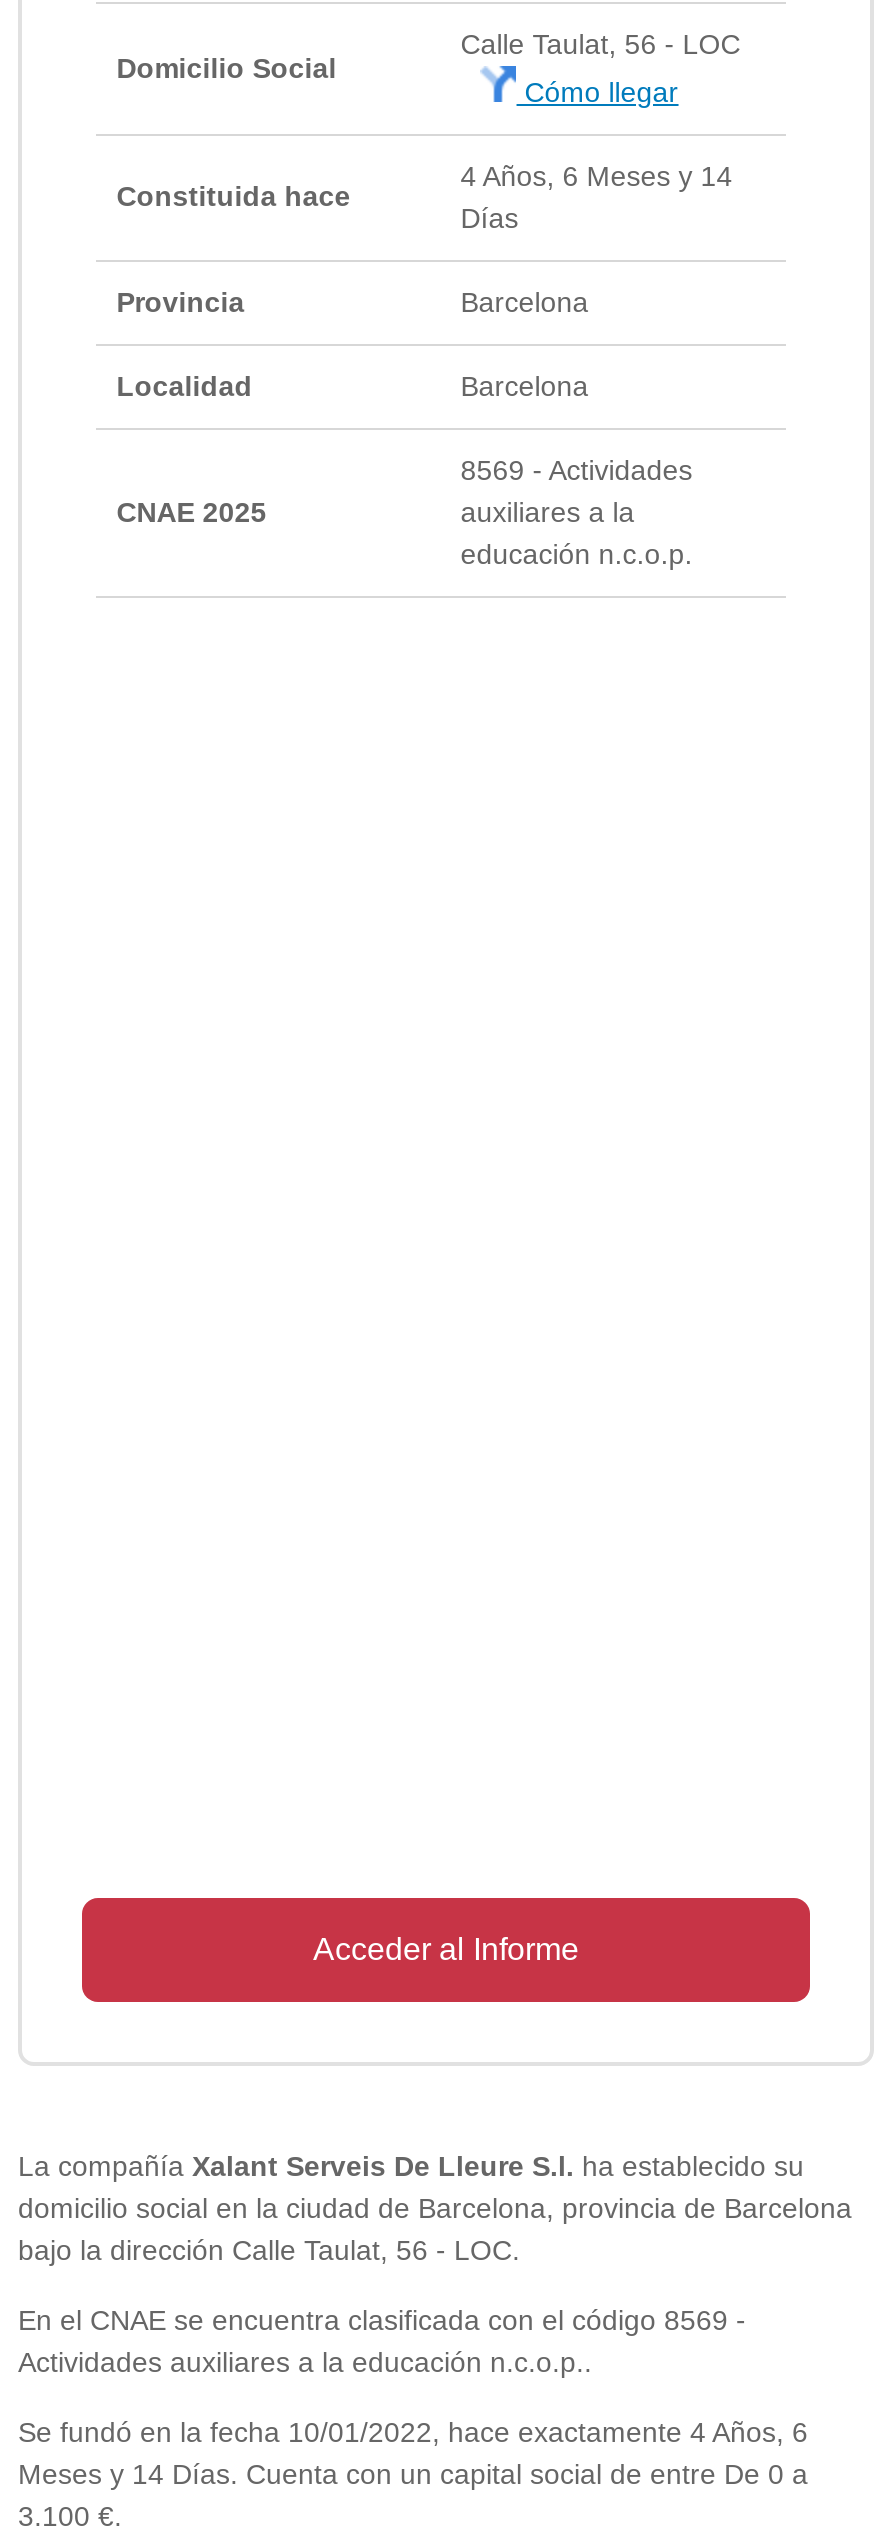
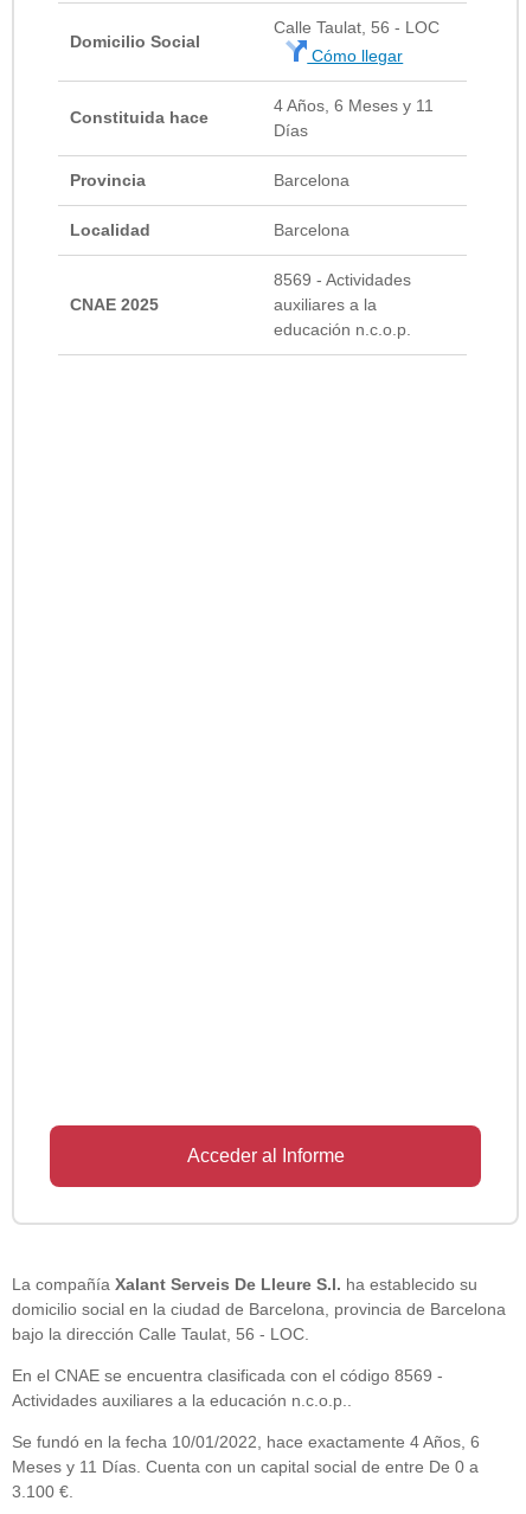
- 4 Años, 6 Meses y 14
+ 4 Años, 6 Meses y 11

- Meses y 14 Días. Cuenta con un capital social de entre De 0 a
+ Meses y 11 Días. Cuenta con un capital social de entre De 0 a
